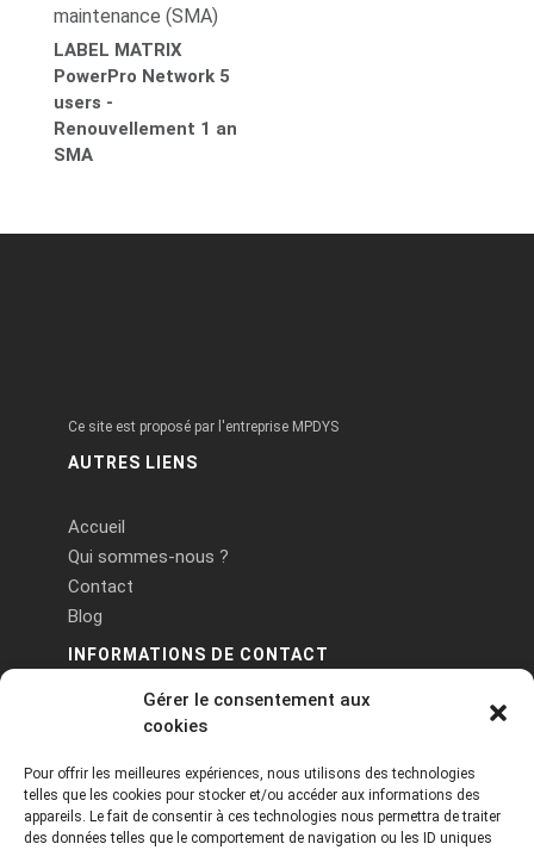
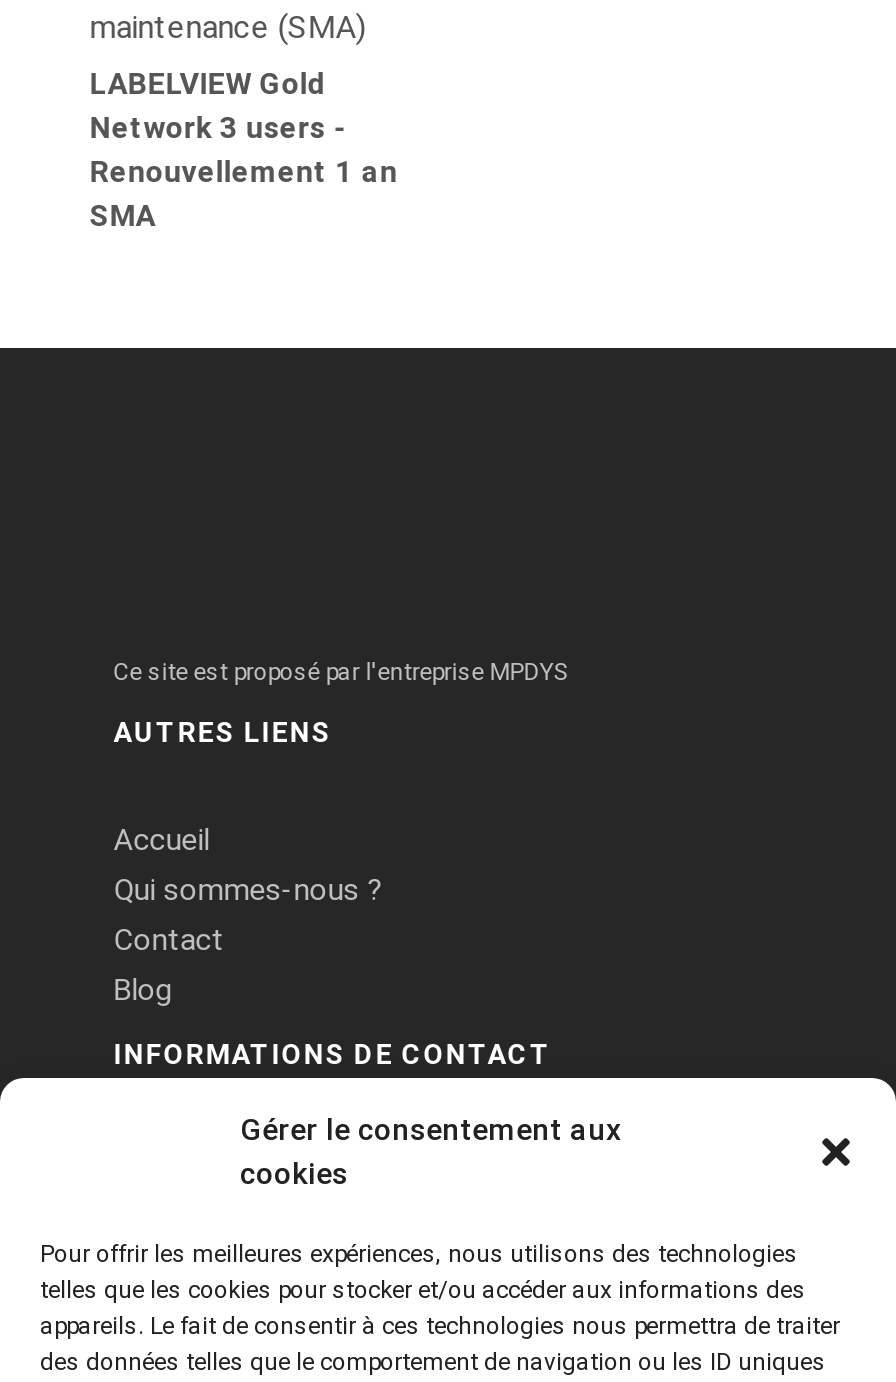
- LABEL MATRIX
- PowerPro Network 5
- users -
+ LABELVIEW Gold
+ Network 3 users -
